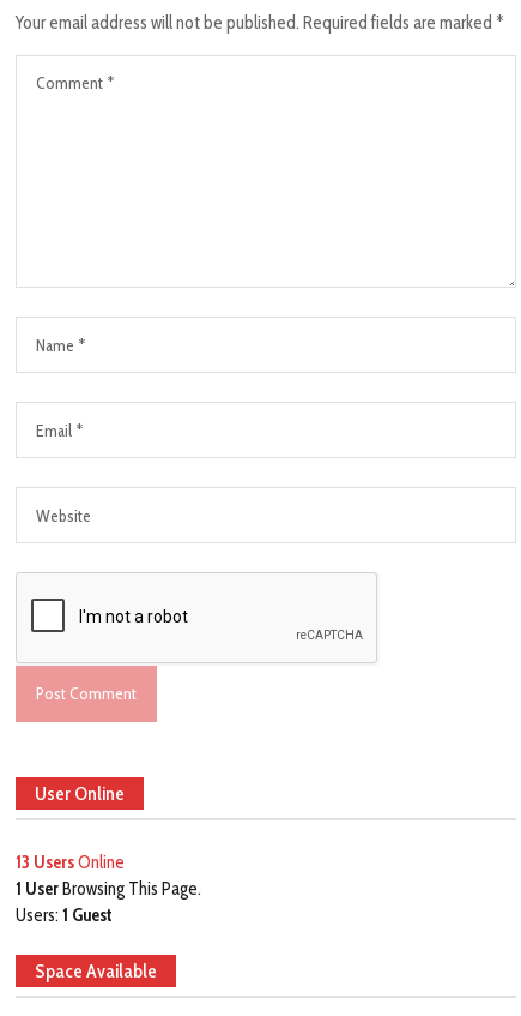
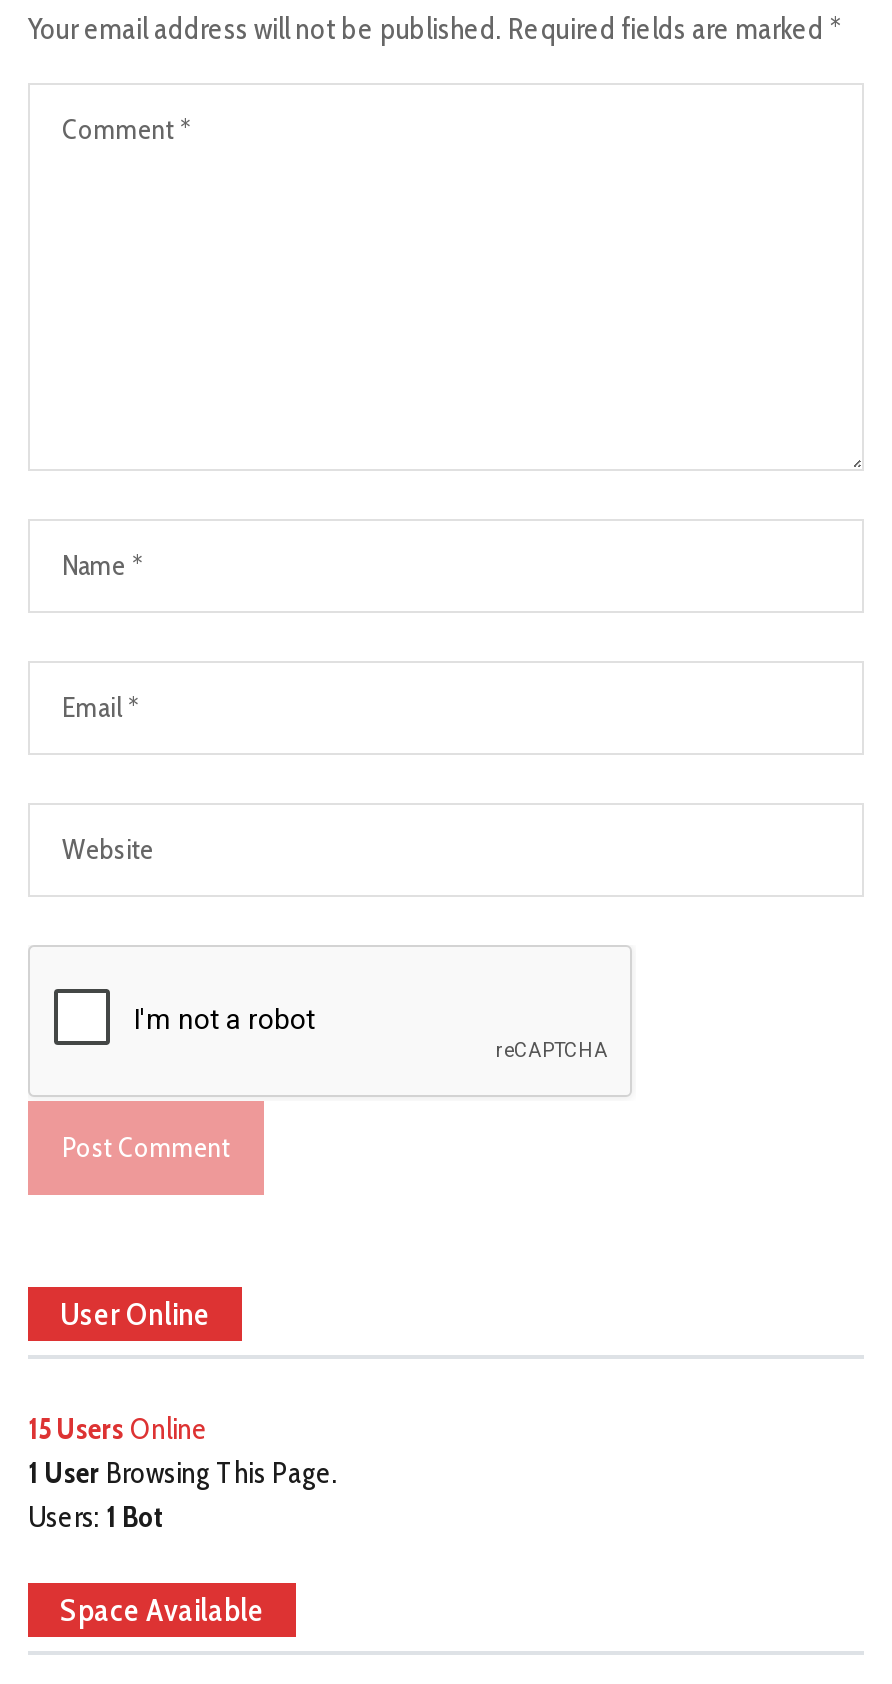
- 13 Users Online
+ 15 Users Online

- Users: 1 Guest
+ Users: 1 Bot
